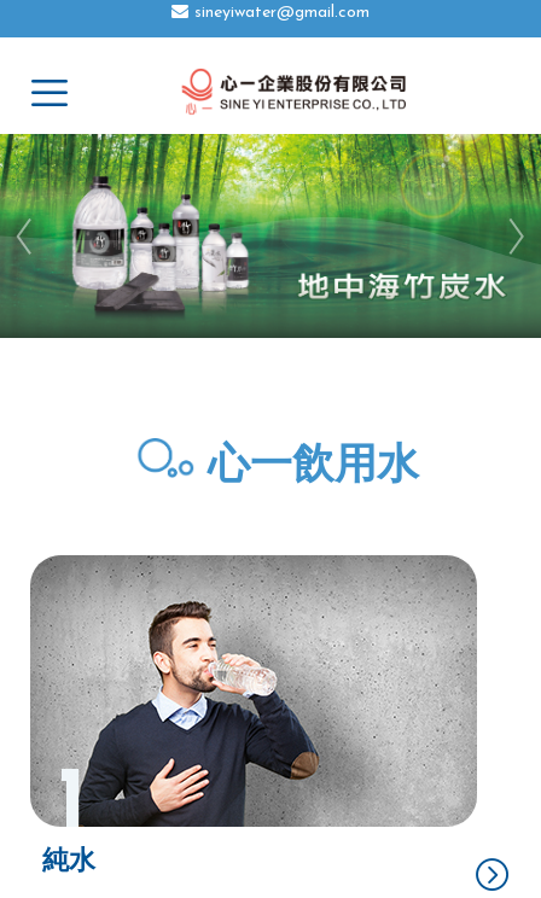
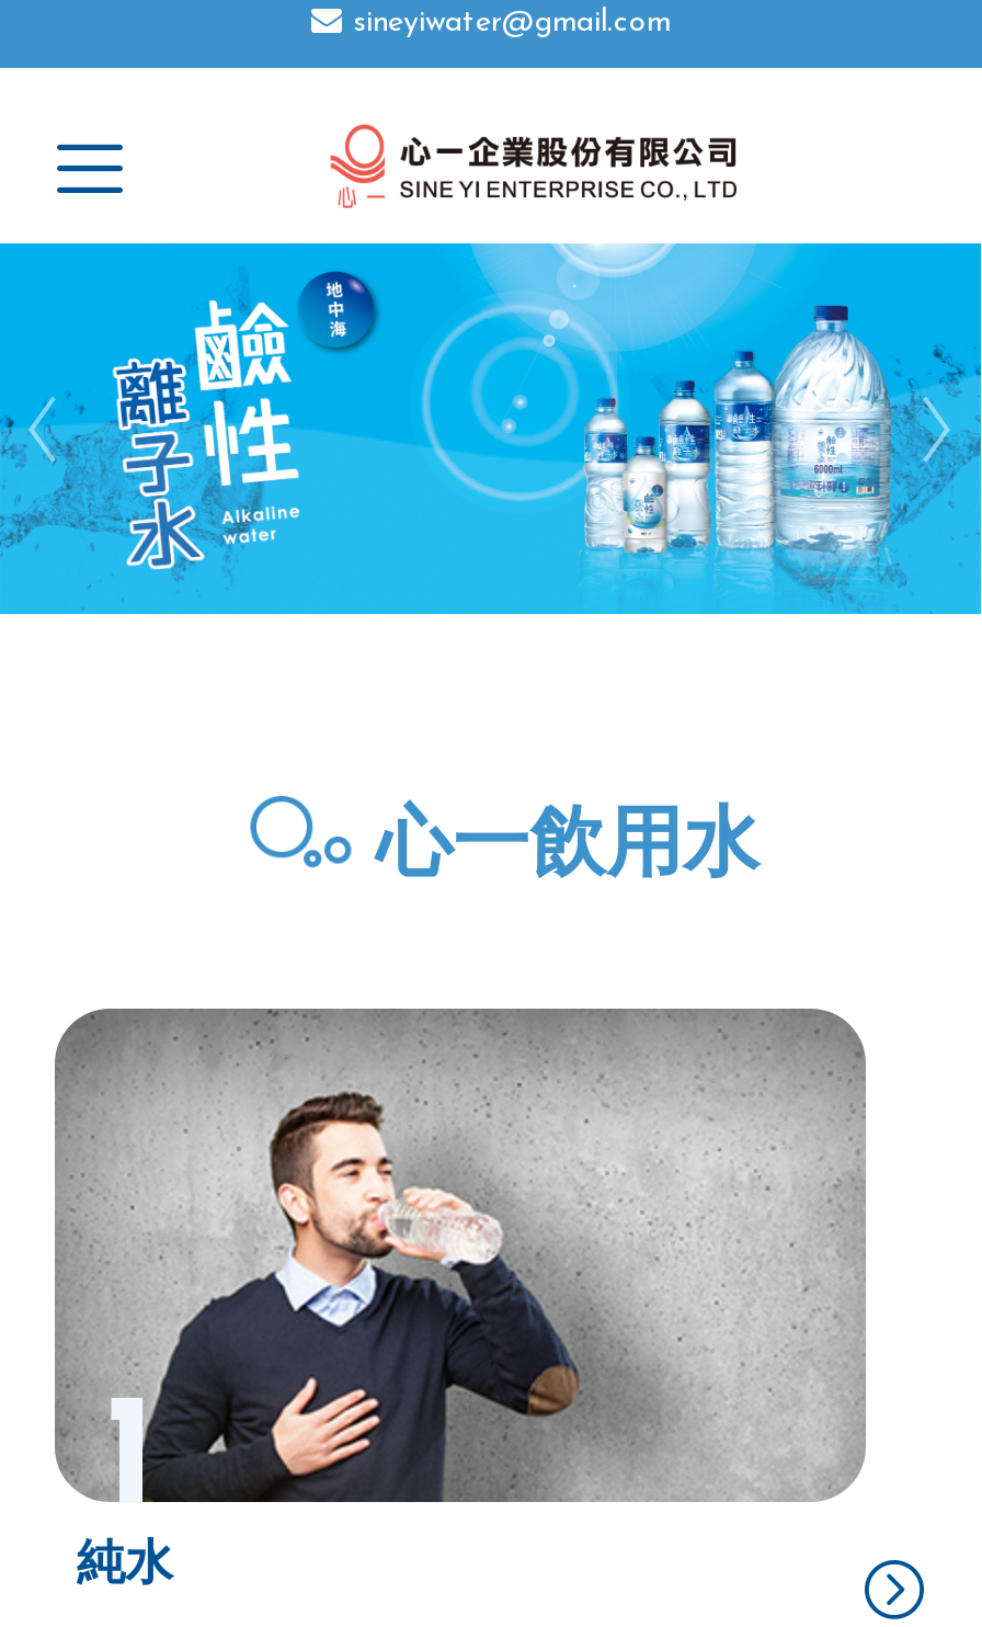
- [image]
+ [image]
